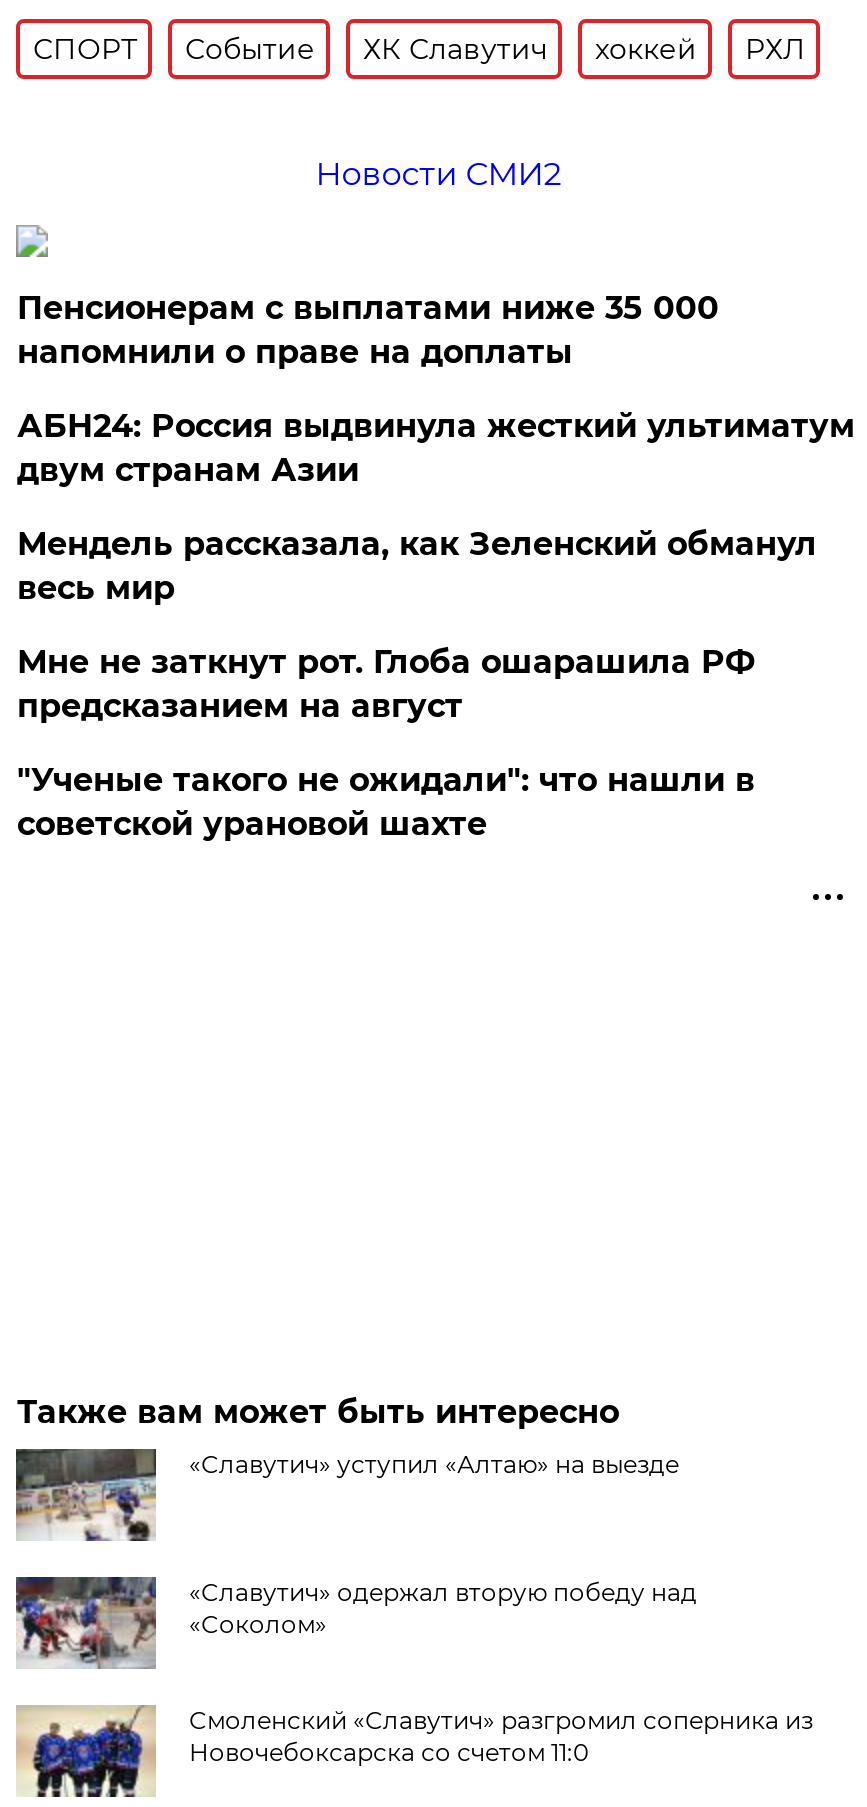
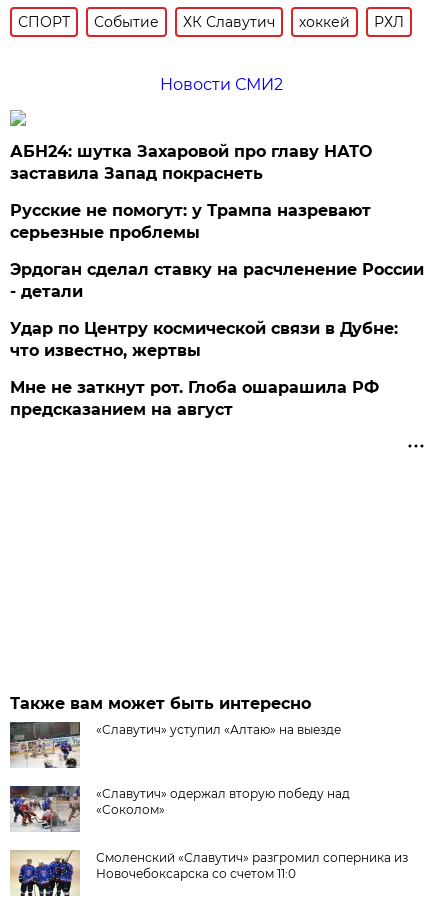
- Пенсионерам с выплатами ниже 35 000
- напомнили о праве на доплаты
- АБН24: Россия выдвинула жесткий ультиматум
- двум странам Азии
- Мендель рассказала, как Зеленский обманул
- весь мир
+ АБН24: шутка Захаровой про главу НАТО
+ заставила Запад покраснеть
+ Русские не помогут: у Трампа назревают
+ серьезные проблемы
+ Эрдоган сделал ставку на расчленение России
+ - детали
+ Удар по Центру космической связи в Дубне:
+ что известно, жертвы

moved down: Мне не заткнут рот. Глоба ошарашила РФ | предсказанием на август

- "Ученые такого не ожидали": что нашли в
- советской урановой шахте
